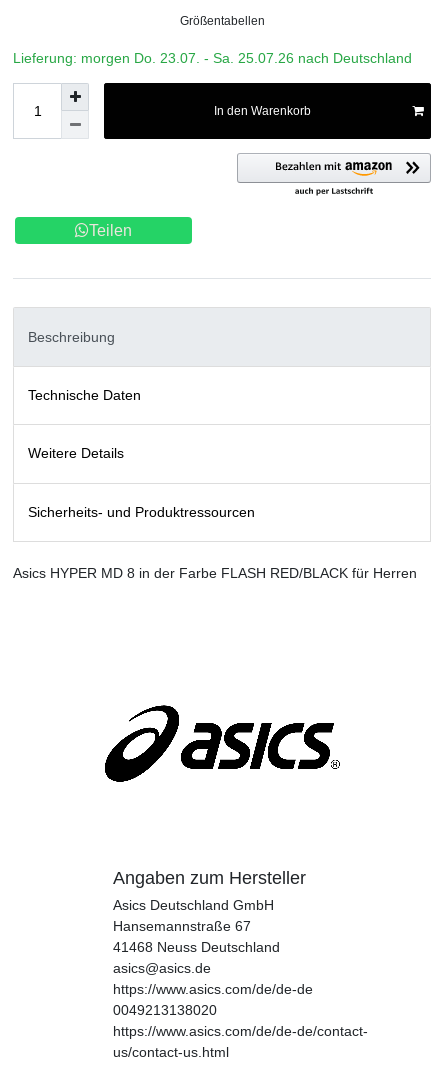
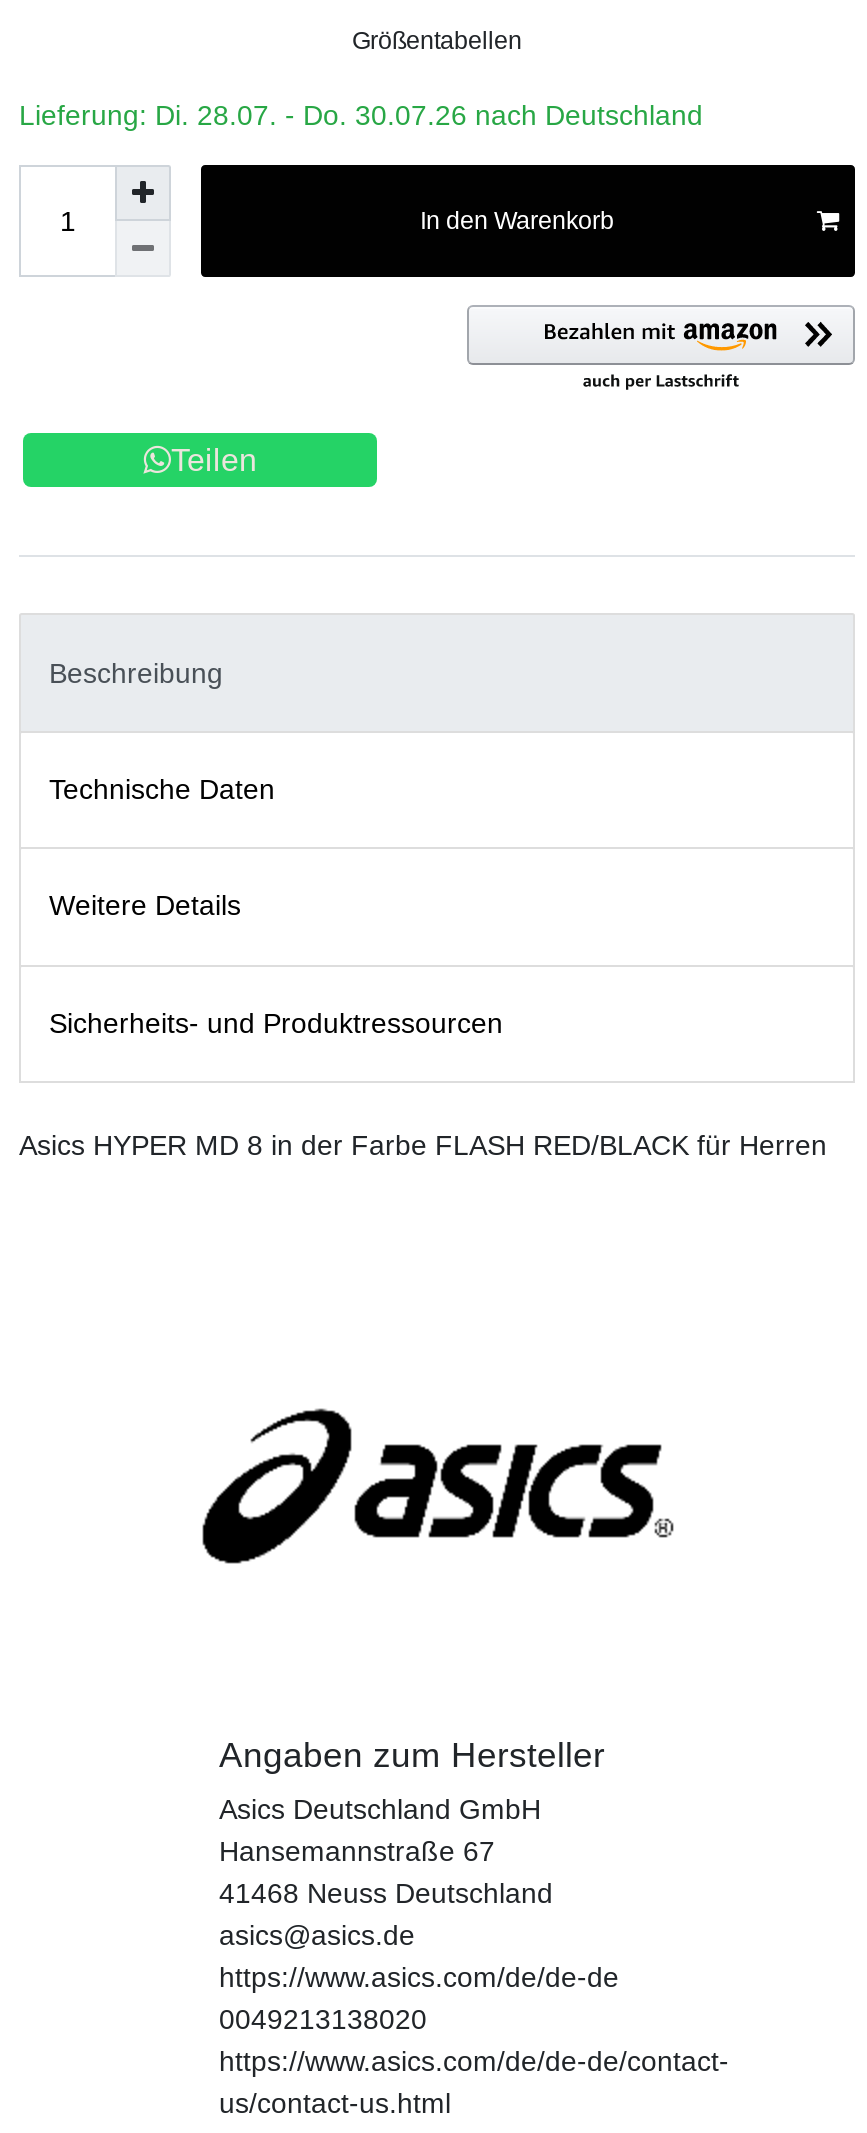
- Lieferung: morgen Do. 23.07. - Sa. 25.07.26 nach Deutschland
+ Lieferung: Di. 28.07. - Do. 30.07.26 nach Deutschland
